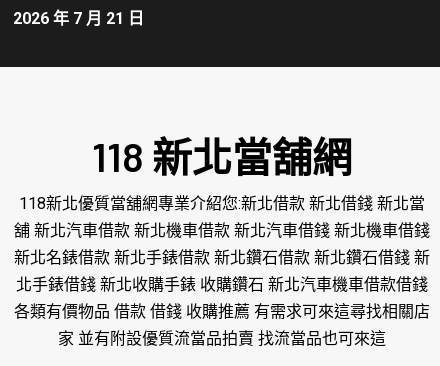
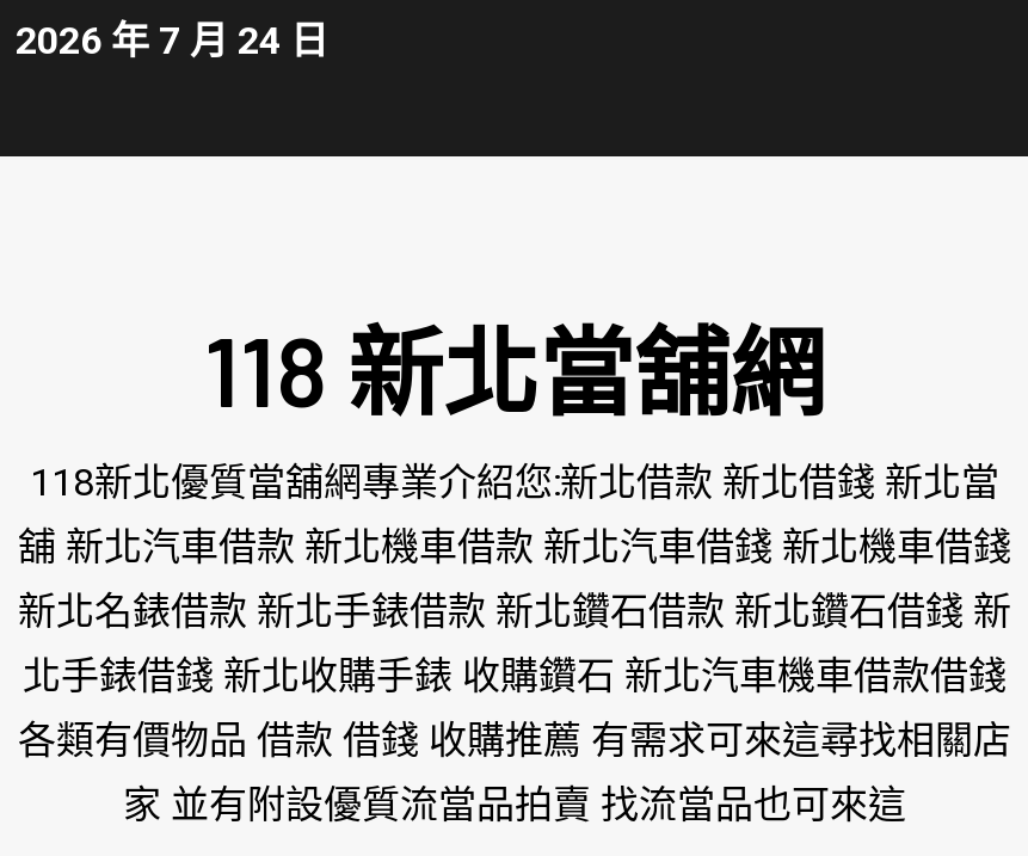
- 2026 年 7 月 21 日
+ 2026 年 7 月 24 日
